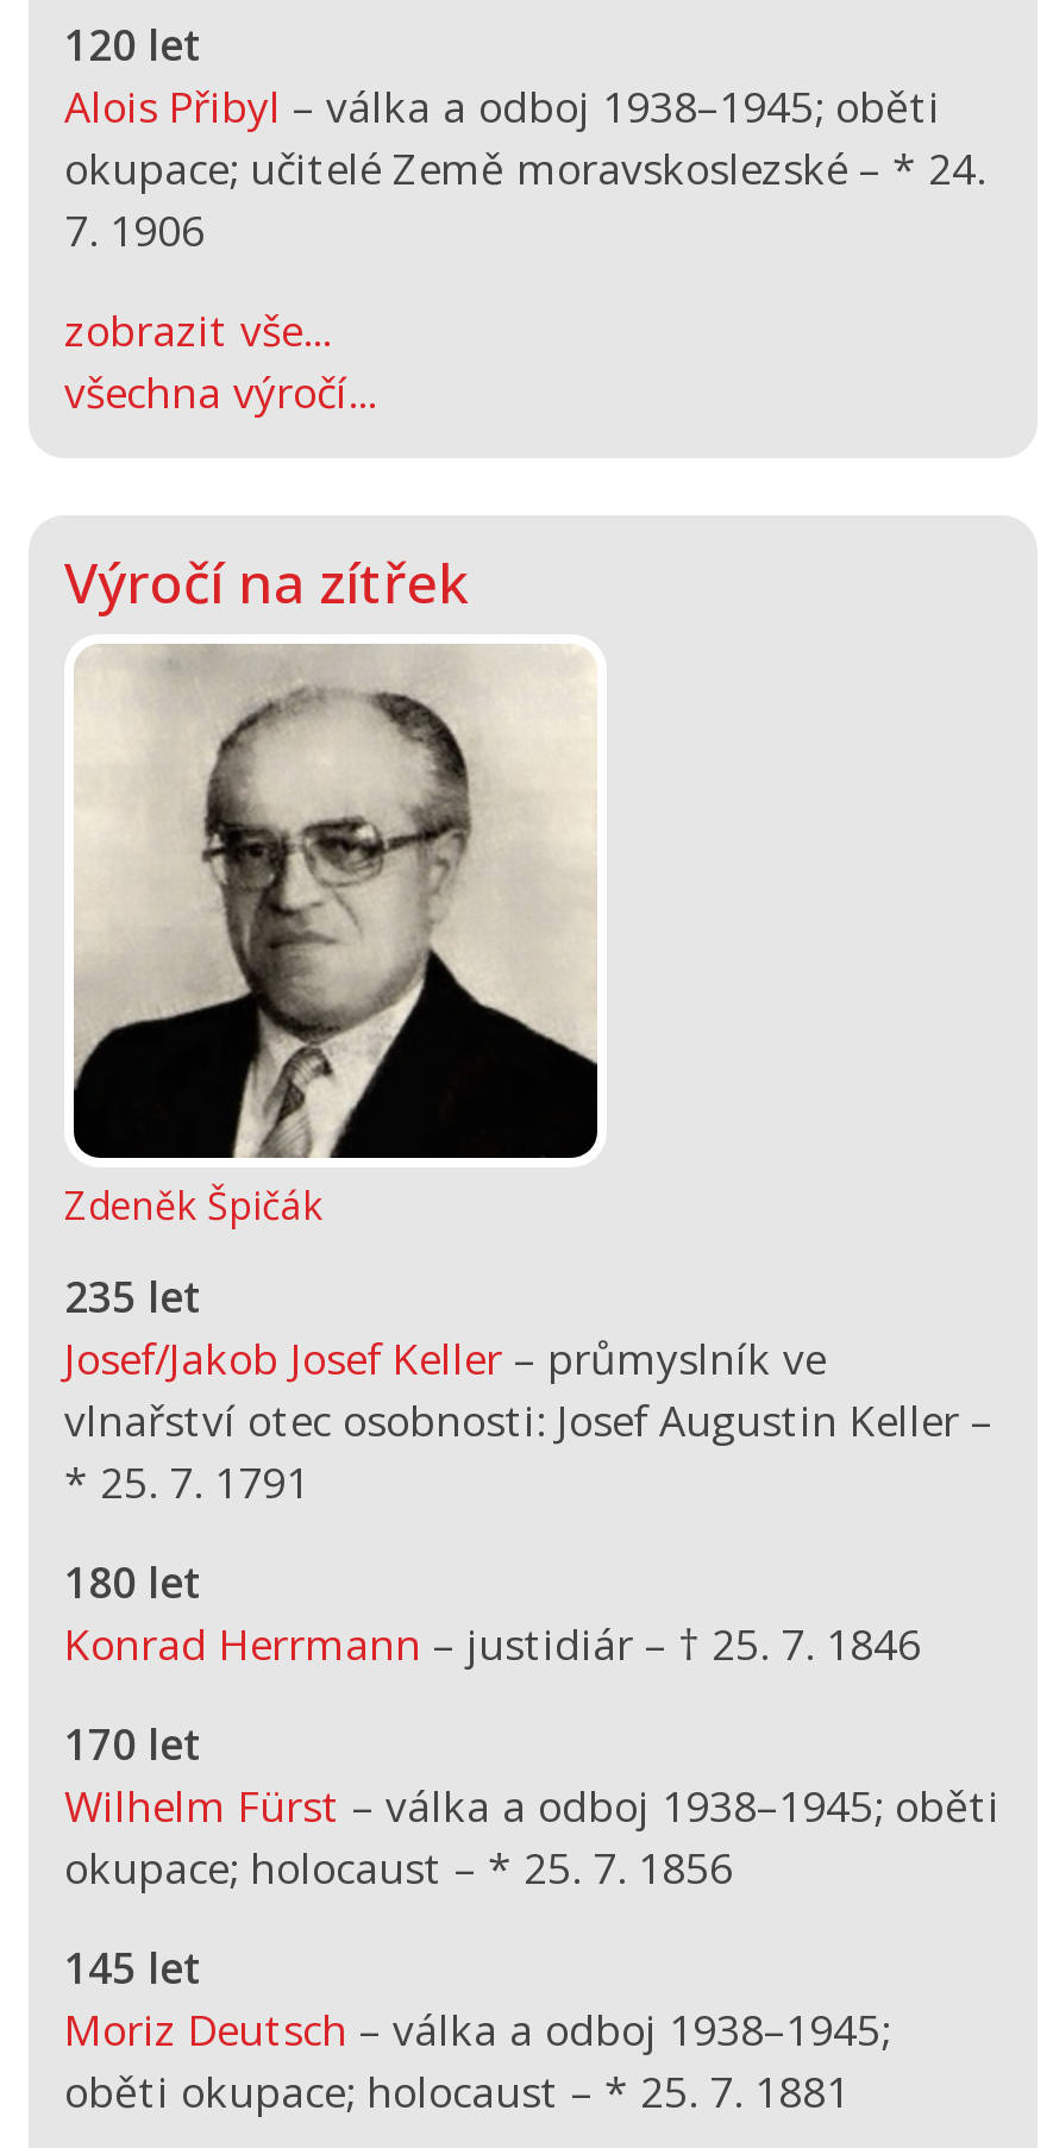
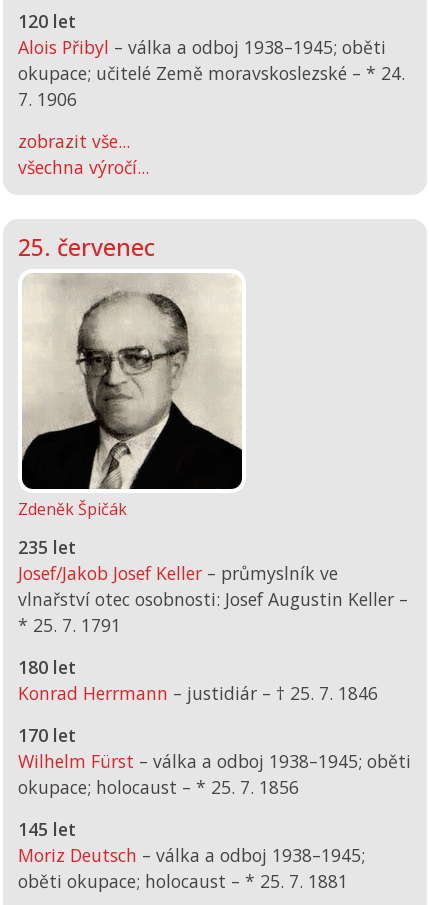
- Výročí na zítřek
+ 25. červenec
